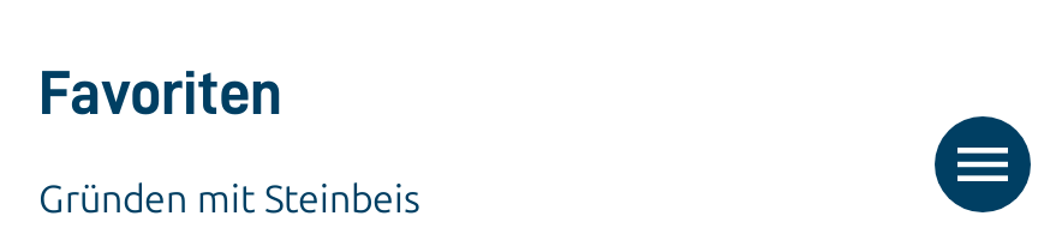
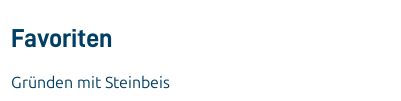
- [image]
